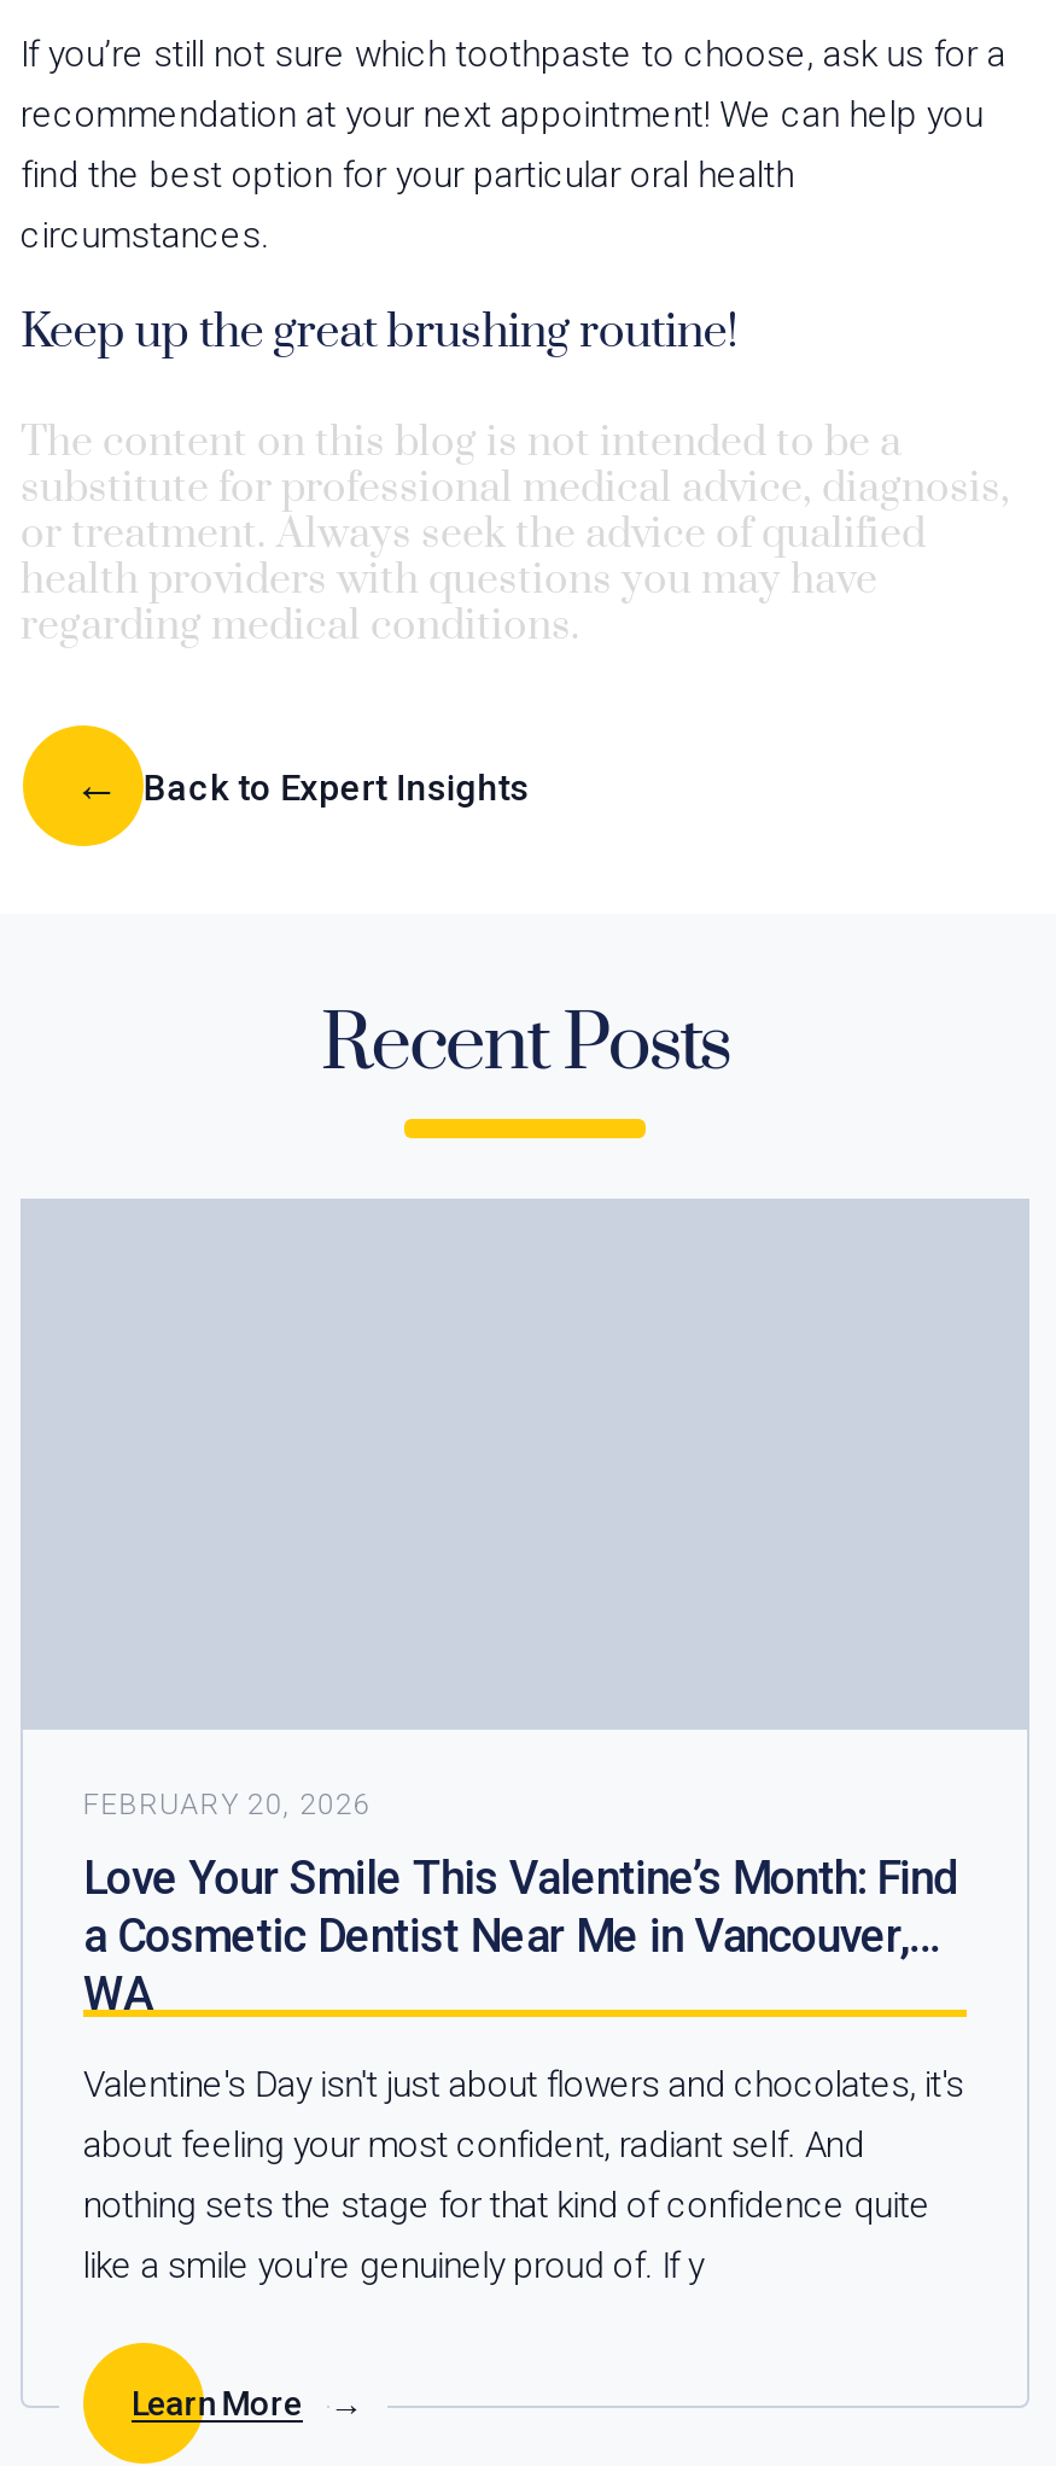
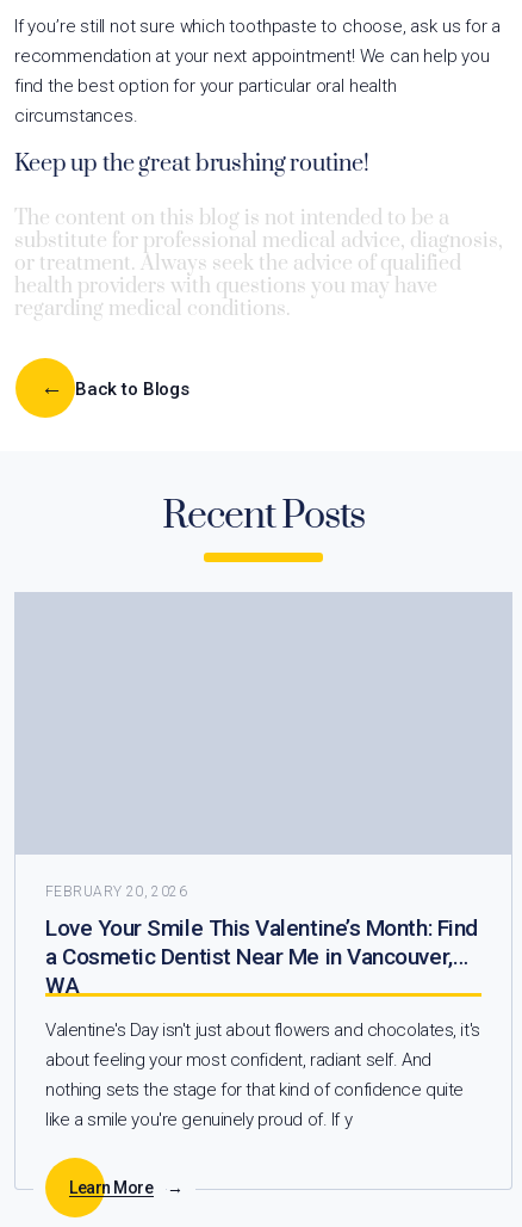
- Back to Expert Insights
+ Back to Blogs
